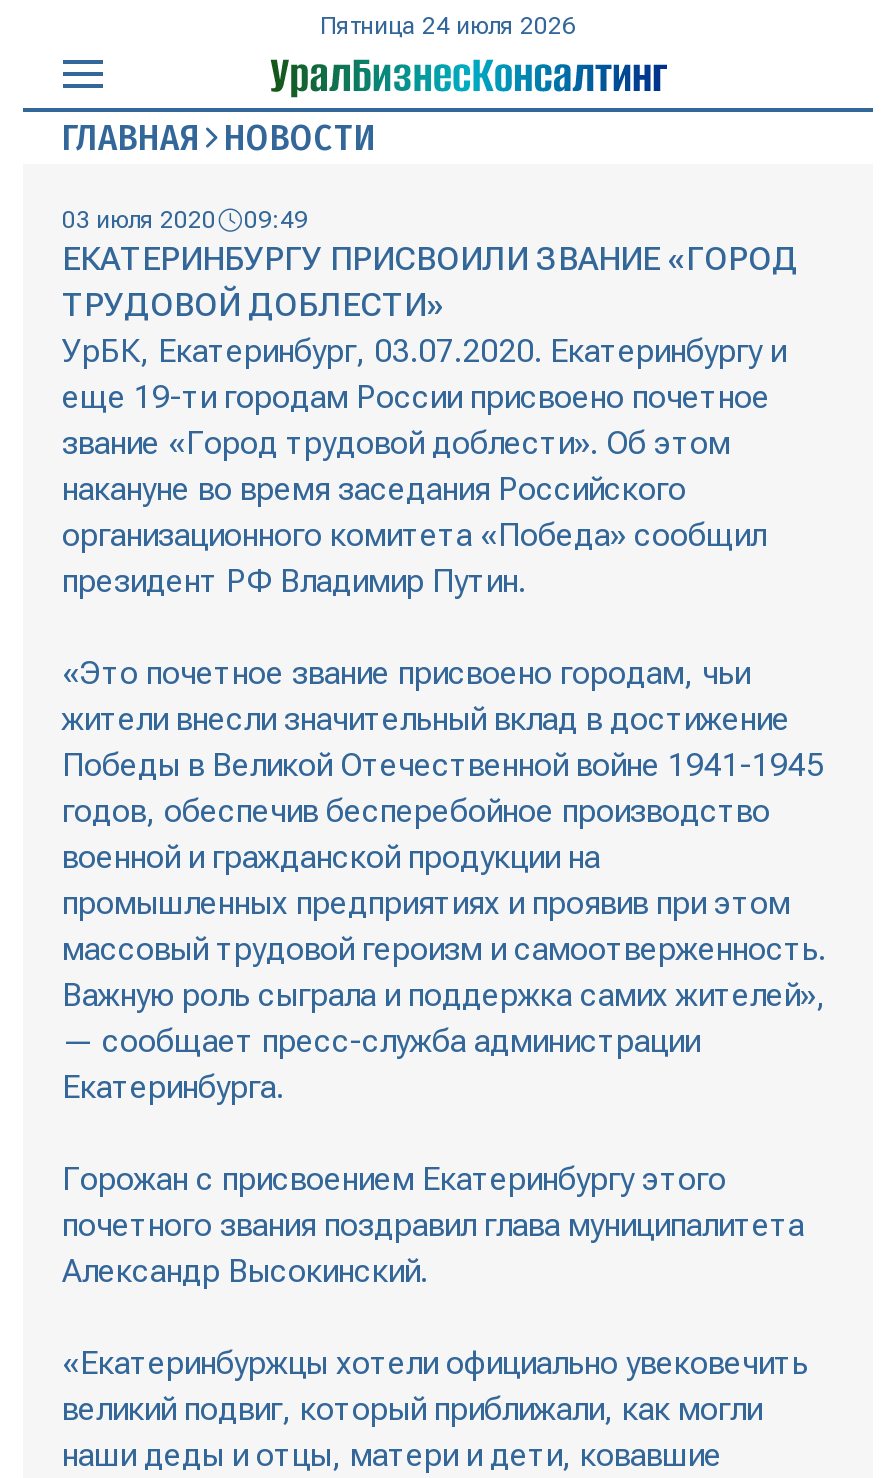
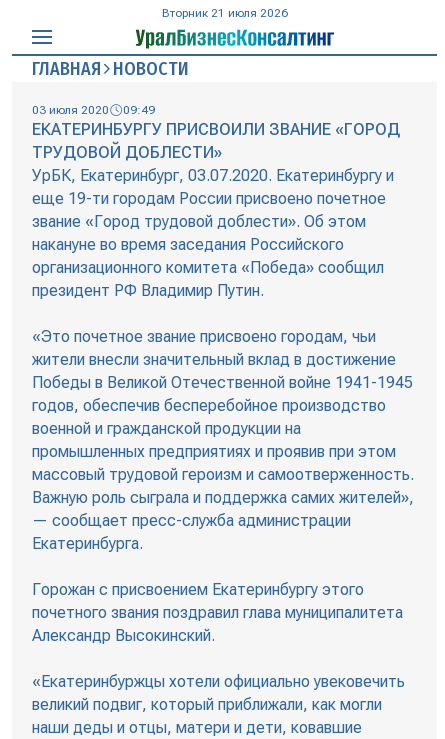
- Пятница 24 июля 2026
+ Вторник 21 июля 2026
